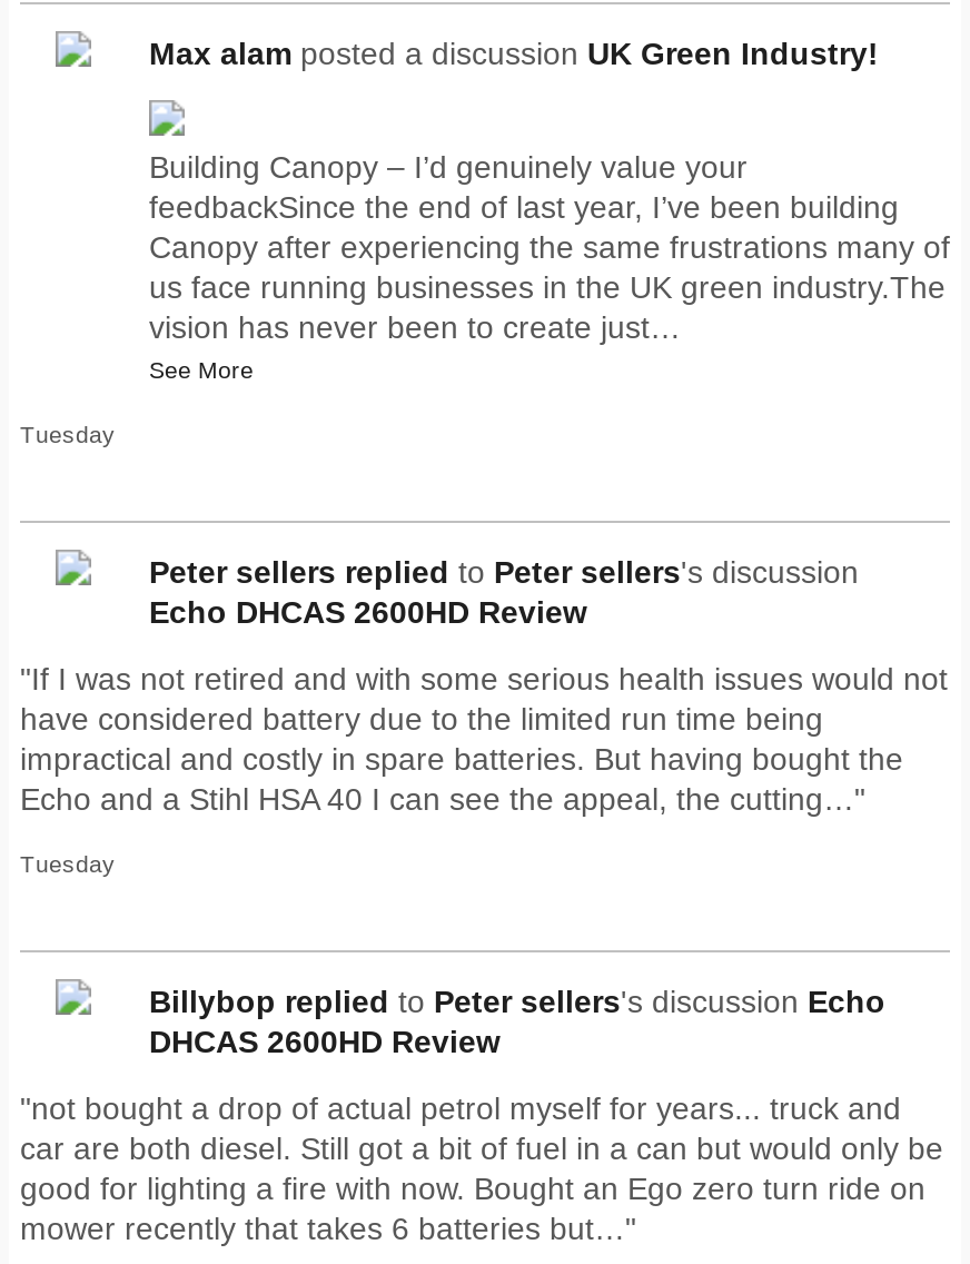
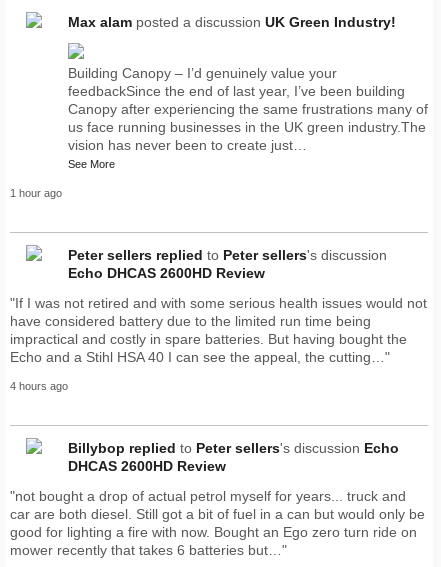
- Tuesday
+ 1 hour ago

- Tuesday
+ 4 hours ago
